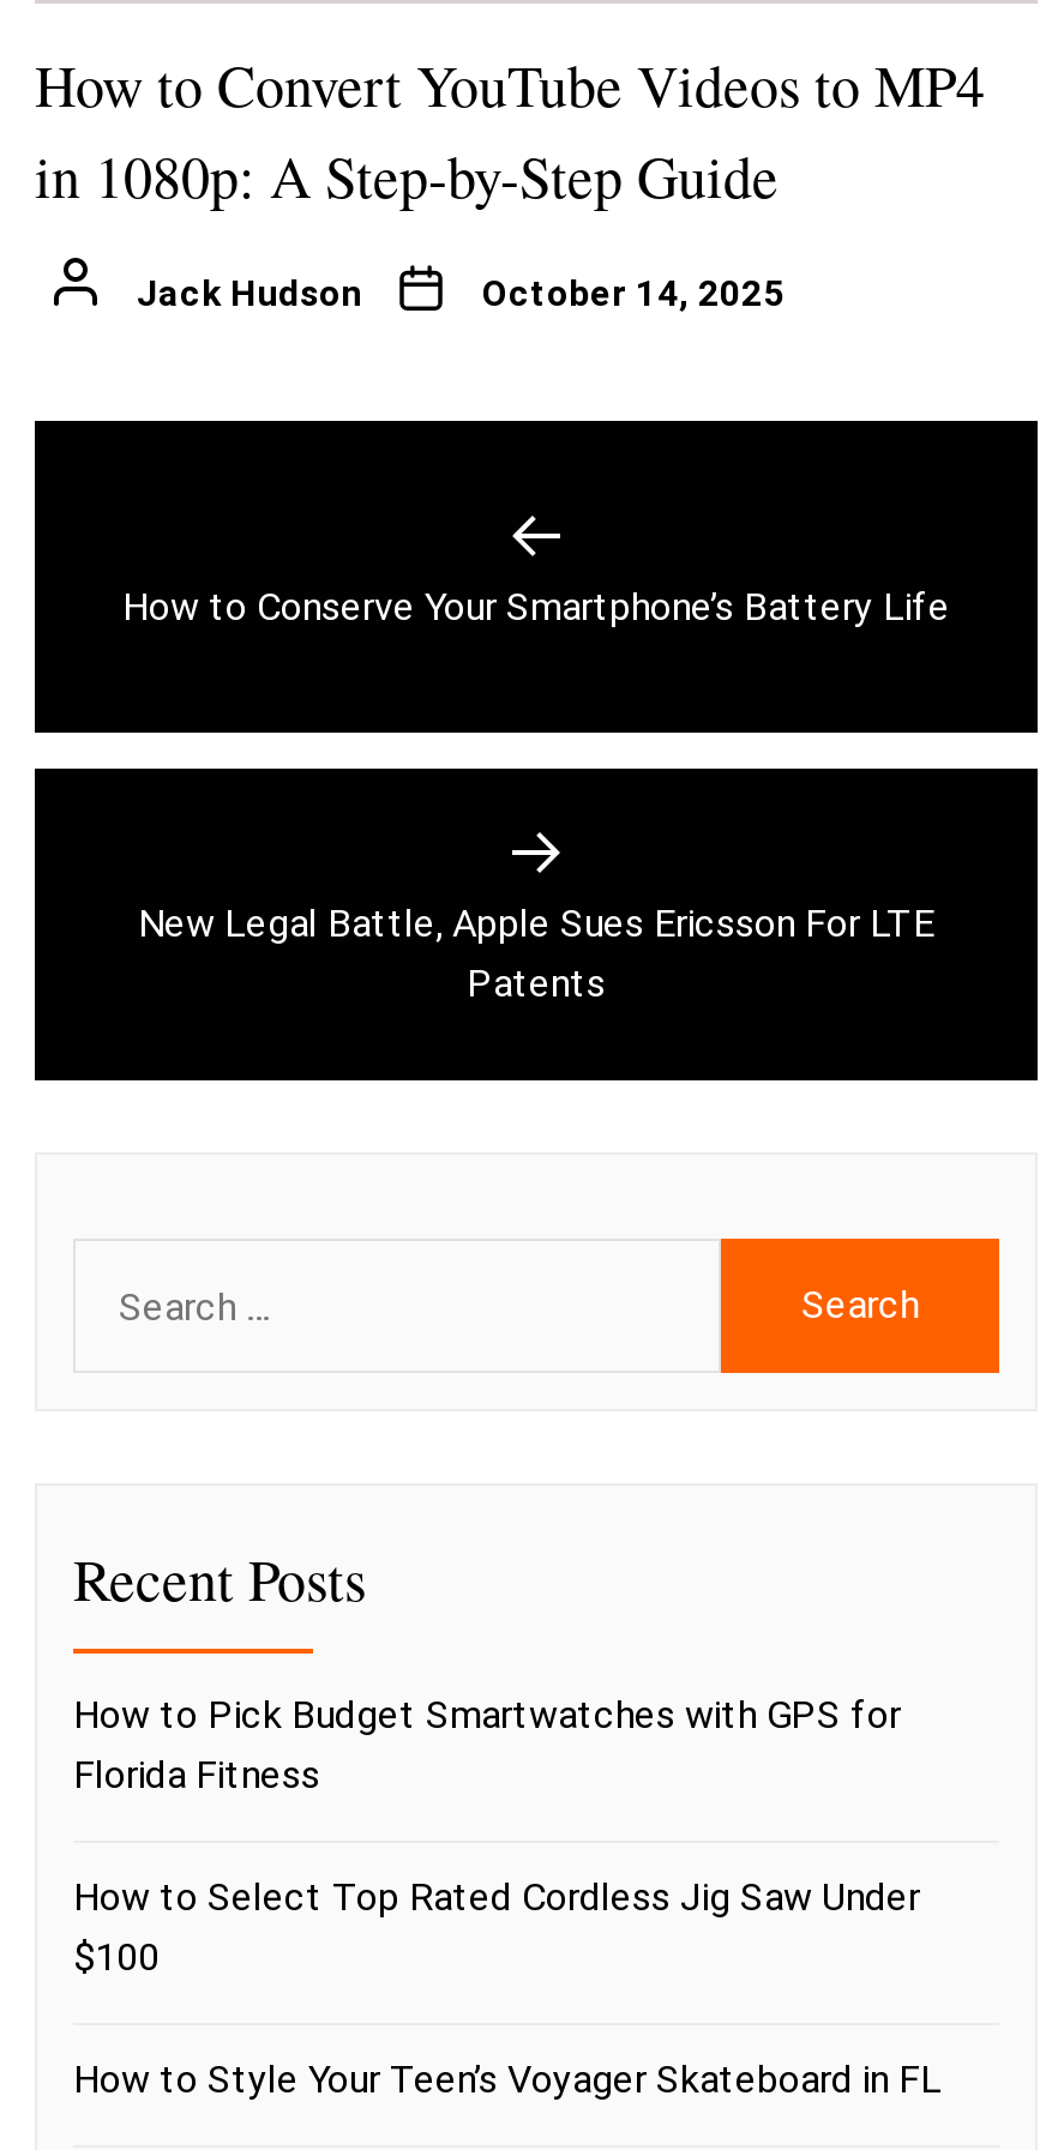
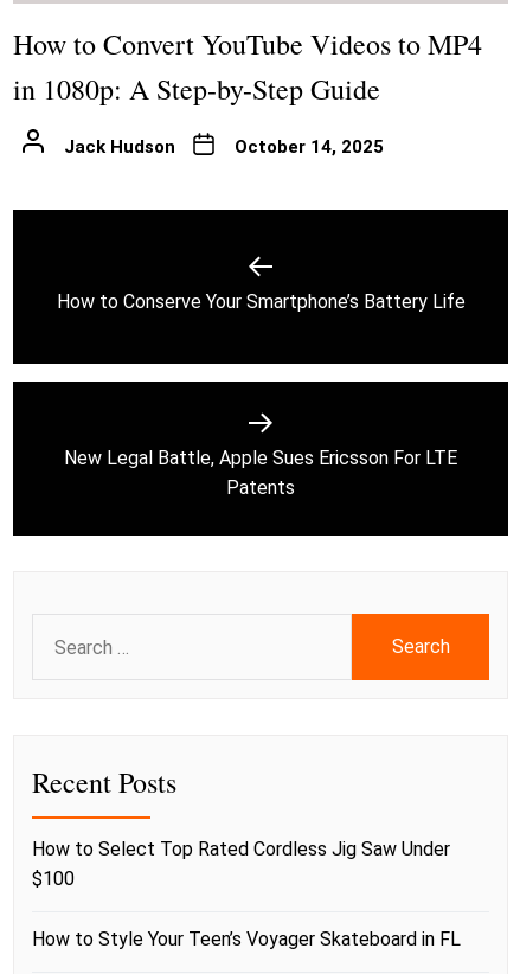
- How to Pick Budget Smartwatches with GPS for
- Florida Fitness
